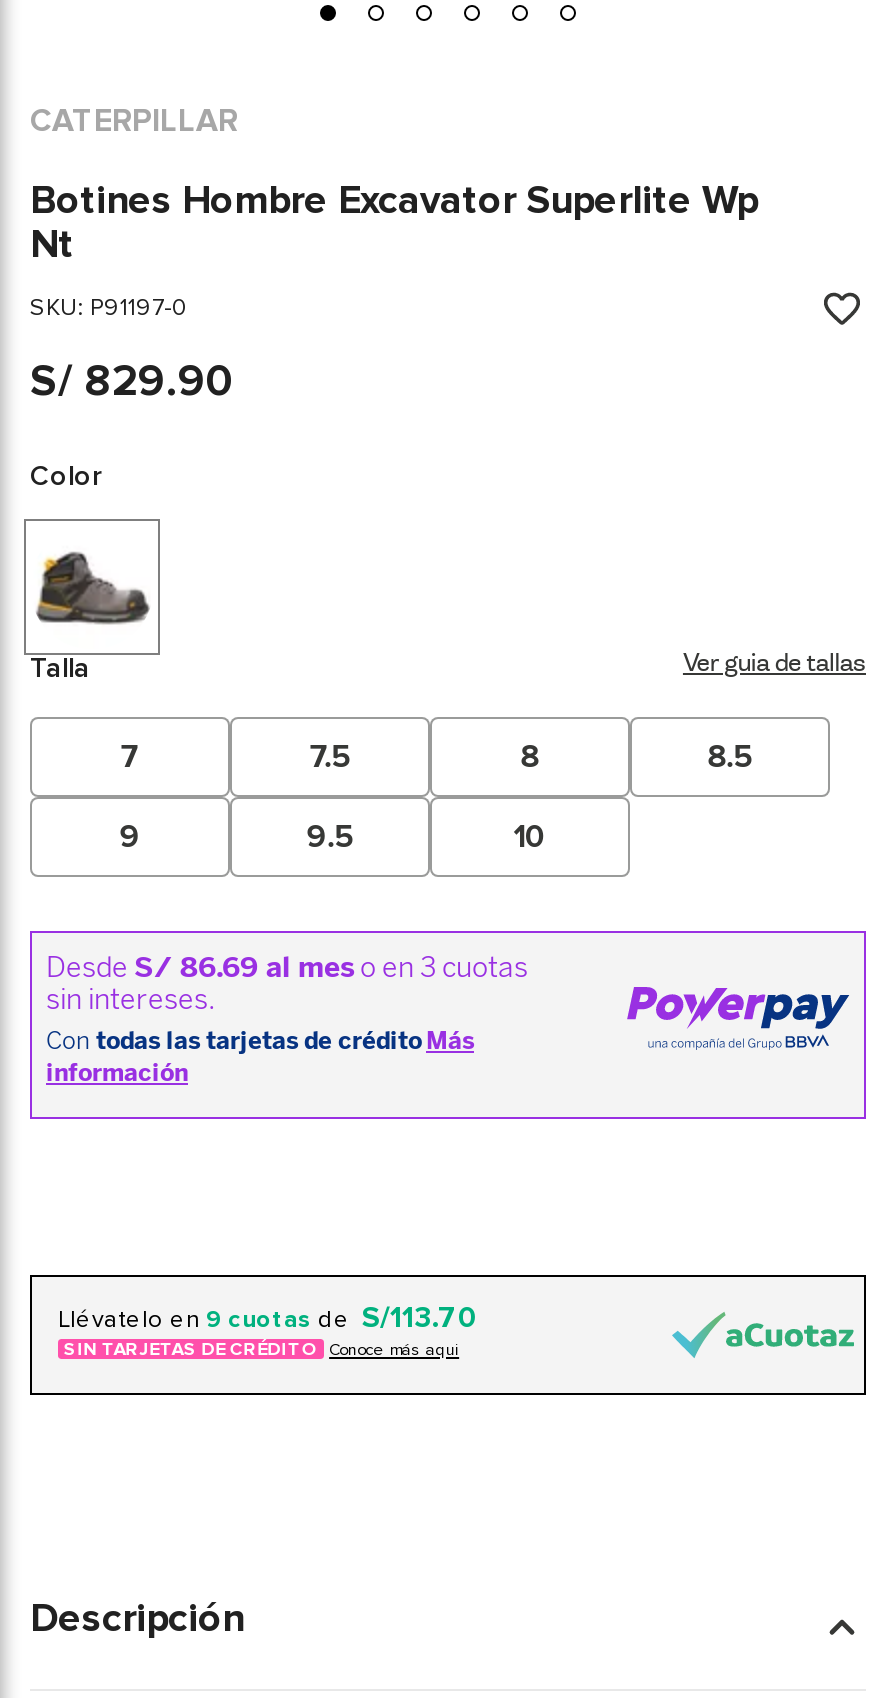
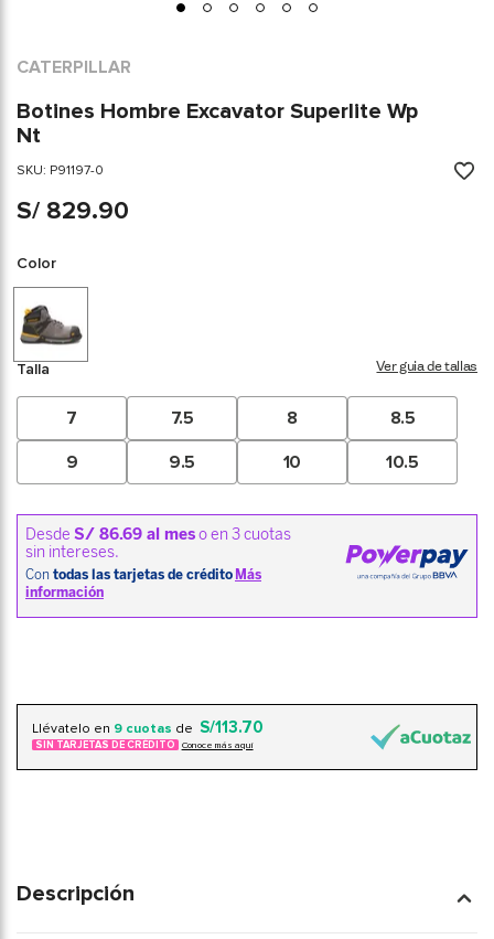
+ 10.5
